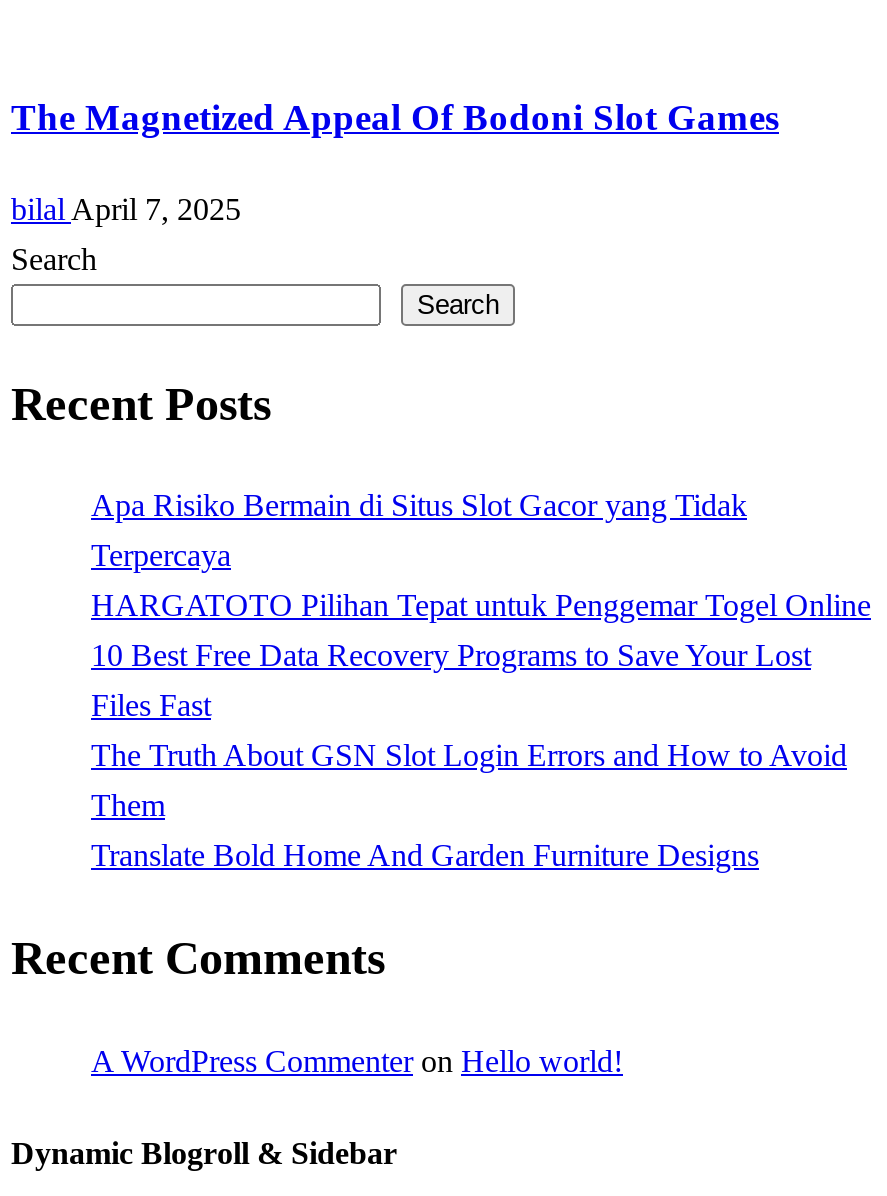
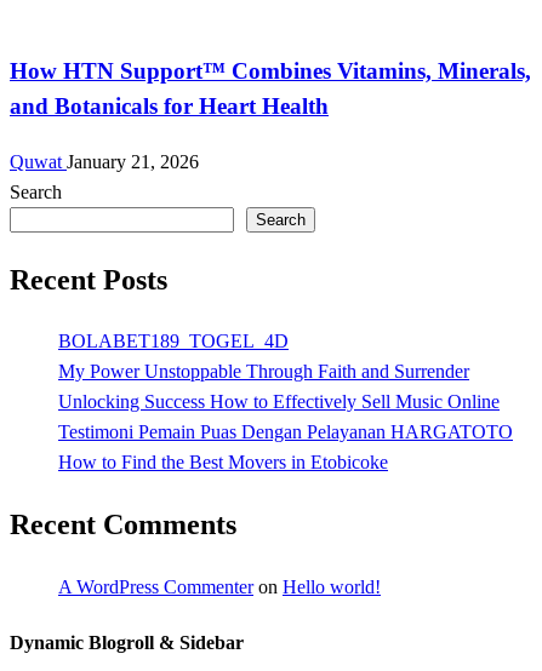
- The Magnetized Appeal Of Bodoni Slot Games
+ How HTN Support™ Combines Vitamins, Minerals,
+ and Botanicals for Heart Health

- bilal April 7, 2025
+ Quwat January 21, 2026

moved down: Search | Search | Recent Posts

- Apa Risiko Bermain di Situs Slot Gacor yang Tidak
- Terpercaya
- HARGATOTO Pilihan Tepat untuk Penggemar Togel Online
- 10 Best Free Data Recovery Programs to Save Your Lost
- Files Fast
- The Truth About GSN Slot Login Errors and How to Avoid
- Them
- Translate Bold Home And Garden Furniture Designs
+ BOLABET189_TOGEL_4D
+ My Power Unstoppable Through Faith and Surrender
+ Unlocking Success How to Effectively Sell Music Online
+ Testimoni Pemain Puas Dengan Pelayanan HARGATOTO
+ How to Find the Best Movers in Etobicoke
